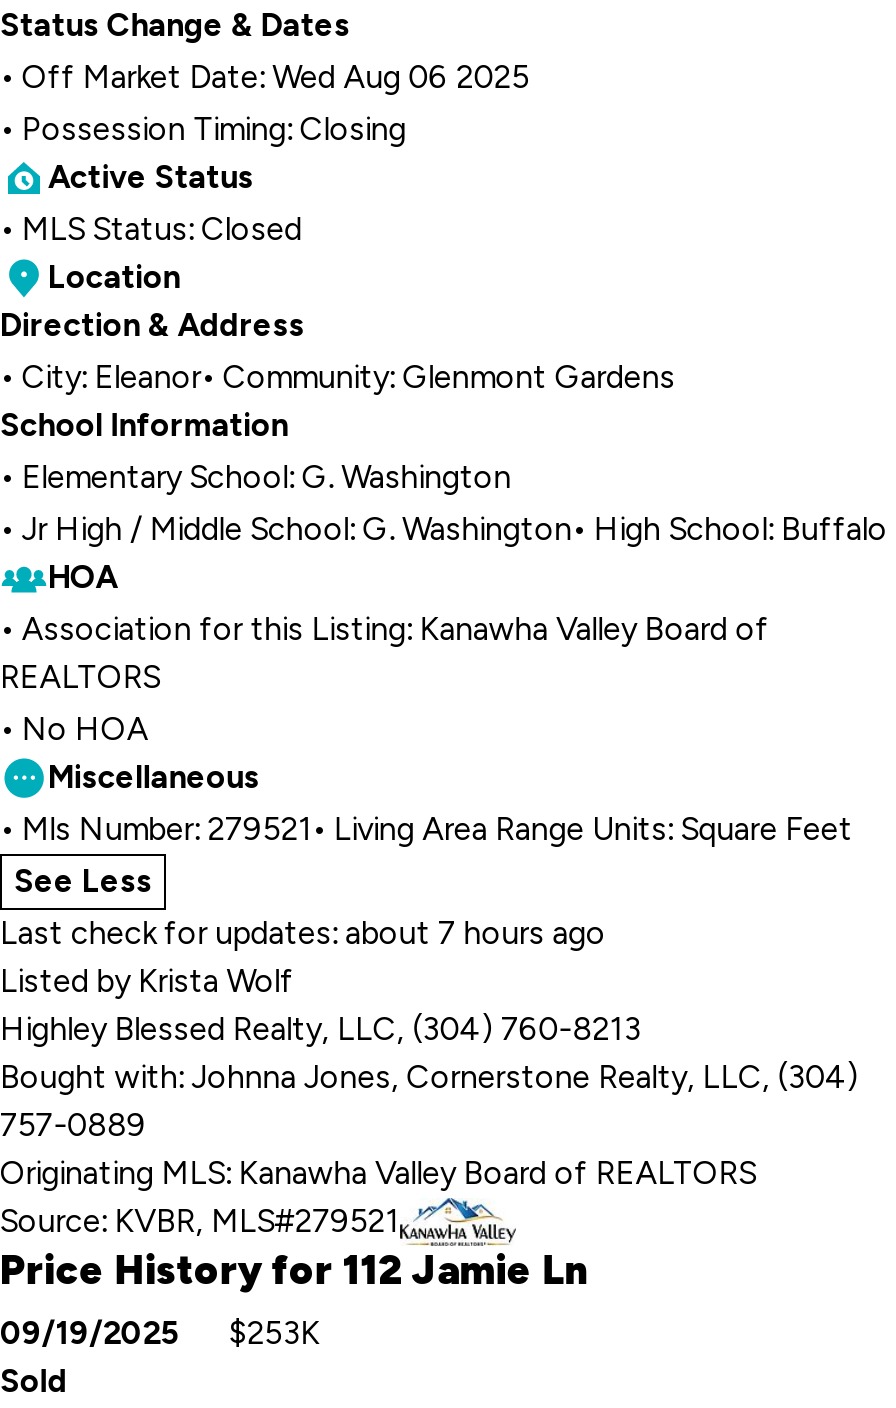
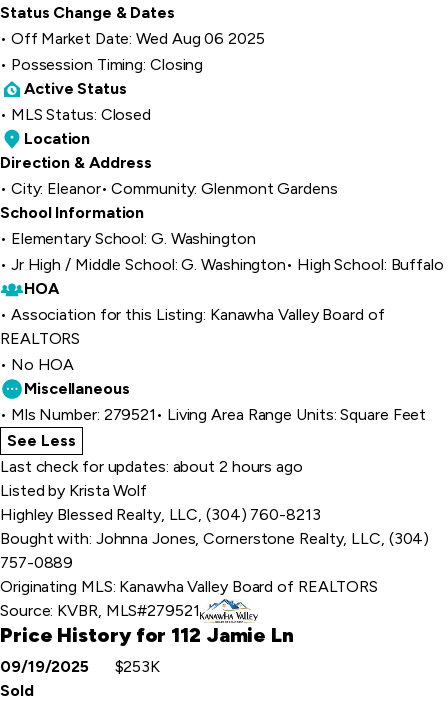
- Last check for updates: about 7 hours ago
+ Last check for updates: about 2 hours ago
